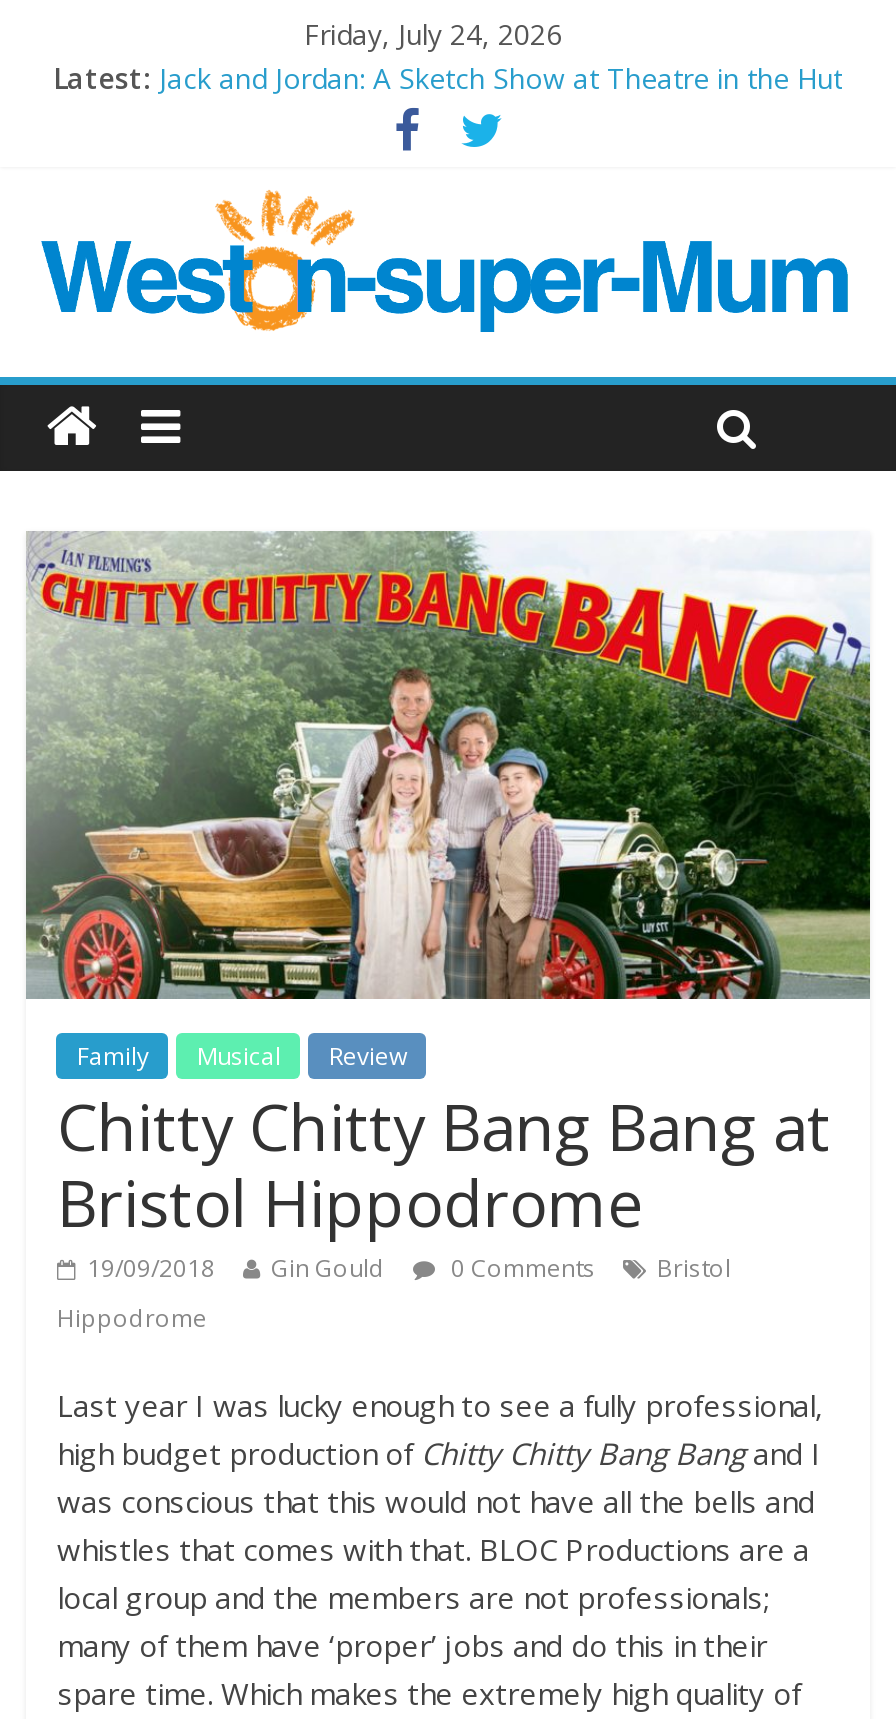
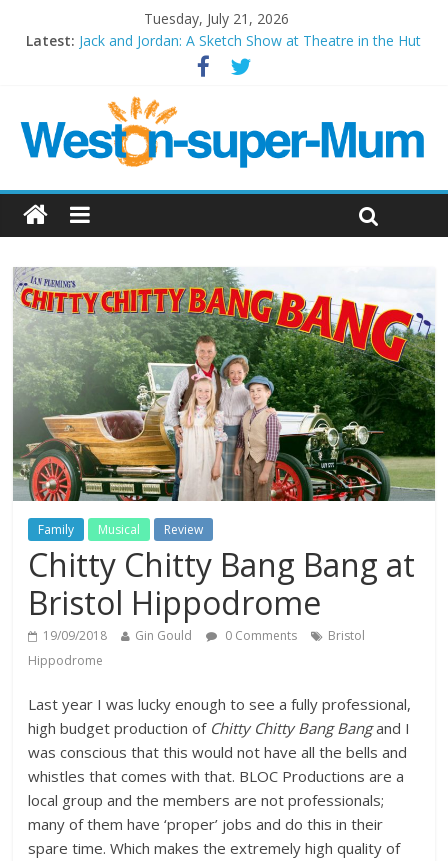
- Friday, July 24, 2026
+ Tuesday, July 21, 2026
